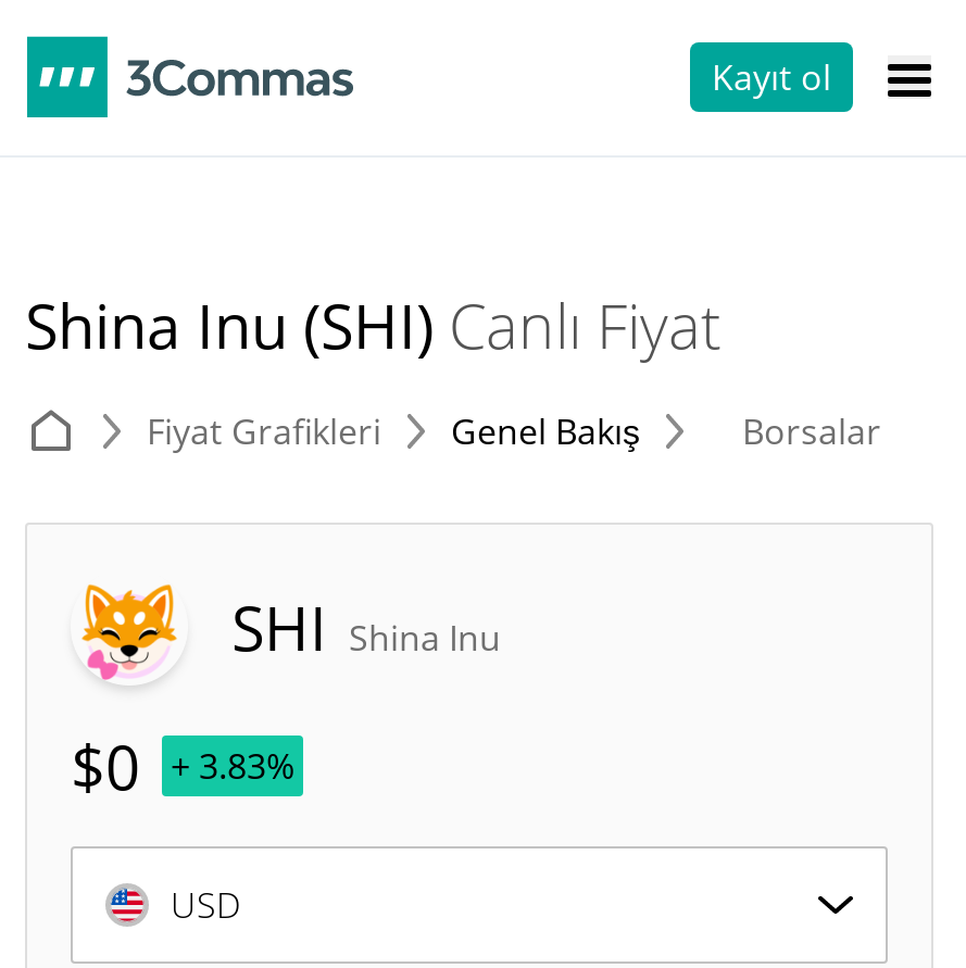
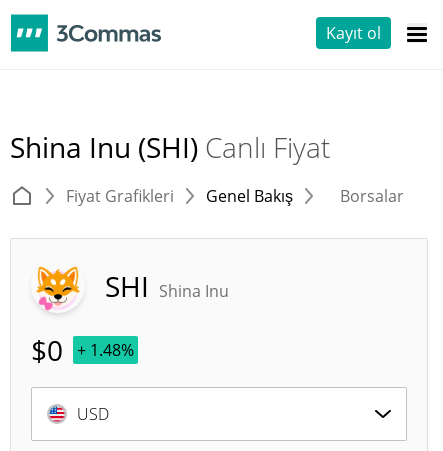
- $0 + 3.83%
+ $0 + 1.48%
